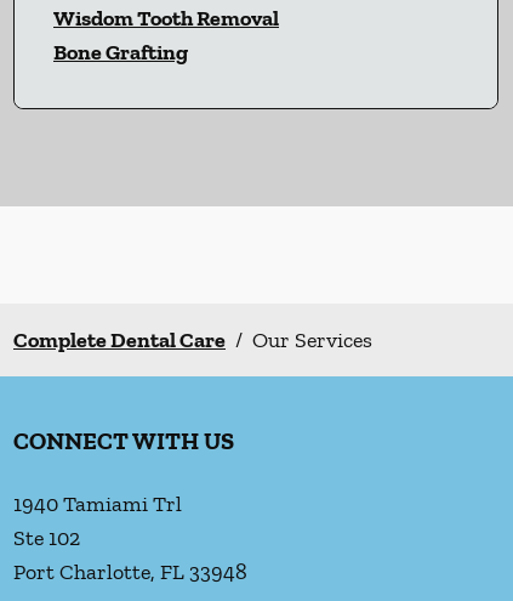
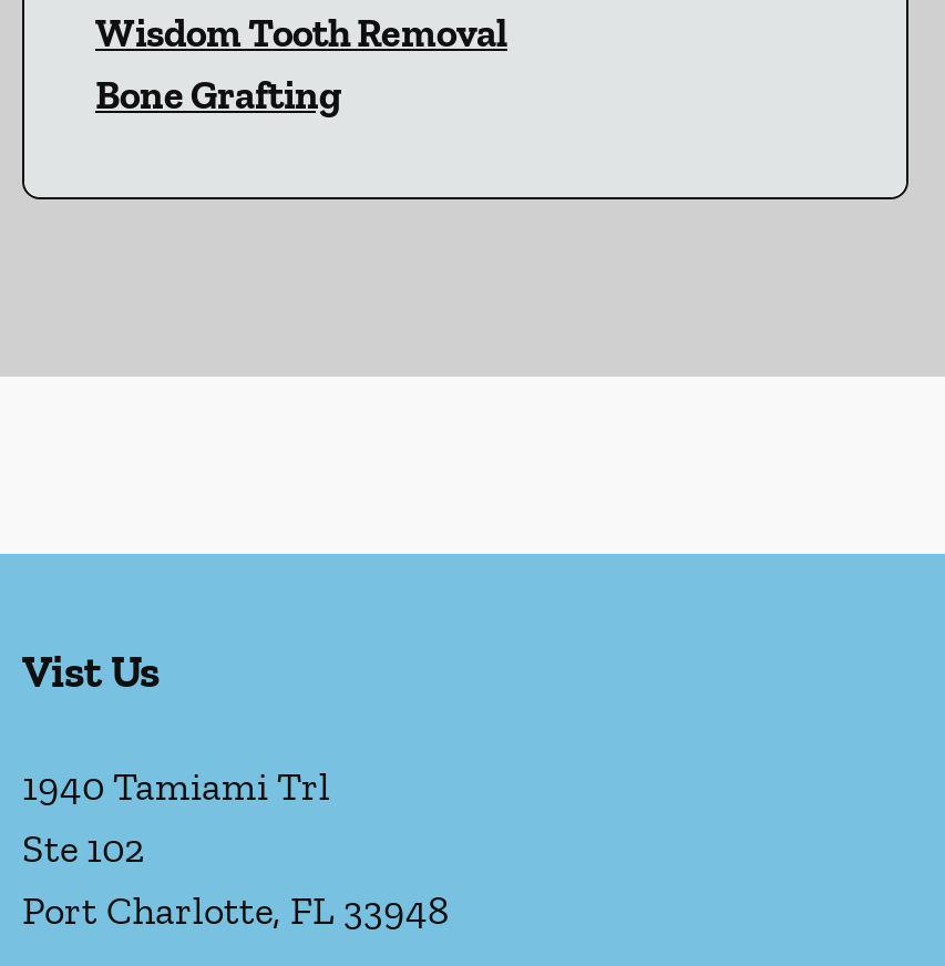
- Complete Dental Care / Our Services
- CONNECT WITH US
+ Vist Us
